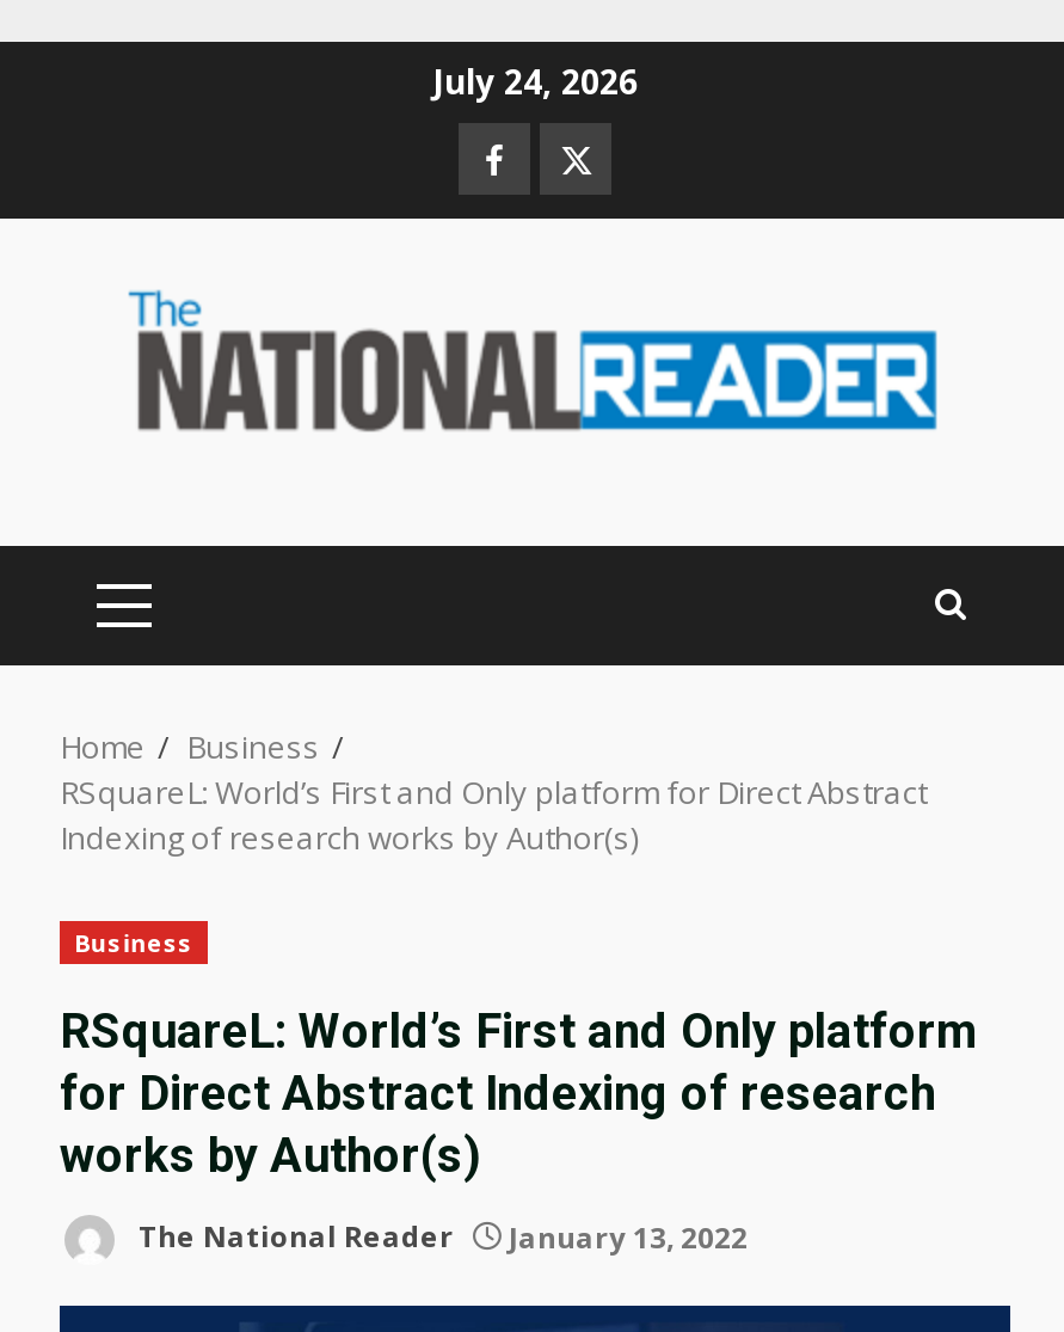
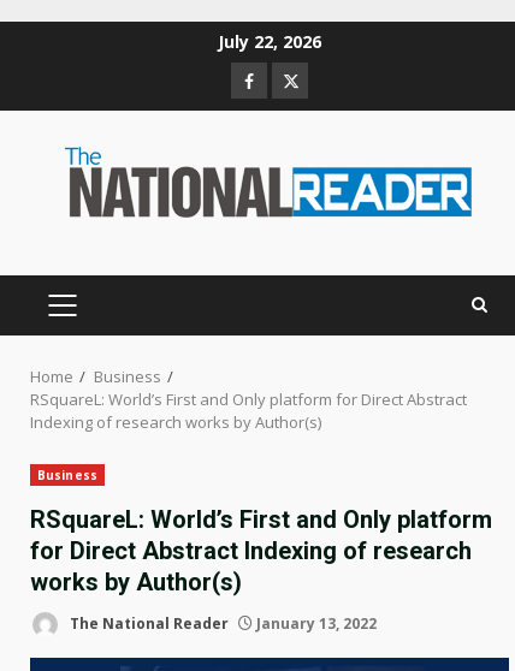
- July 24, 2026
+ July 22, 2026
